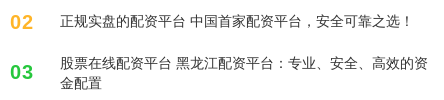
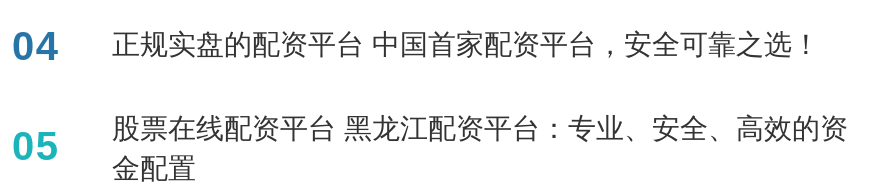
- 02 正规实盘的配资平台 中国首家配资平台，安全可靠之选！
+ 04 正规实盘的配资平台 中国首家配资平台，安全可靠之选！

- 03 股票在线配资平台 黑龙江配资平台：专业、安全、高效的资 金配置
+ 05 股票在线配资平台 黑龙江配资平台：专业、安全、高效的资 金配置
